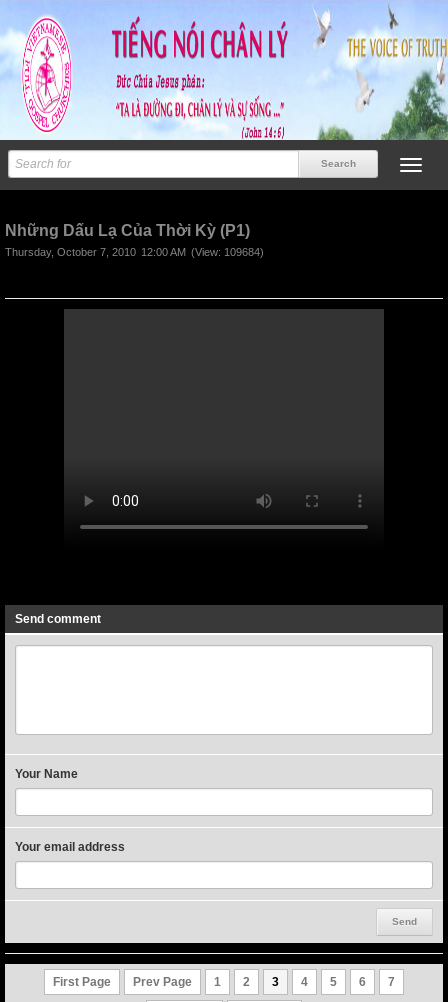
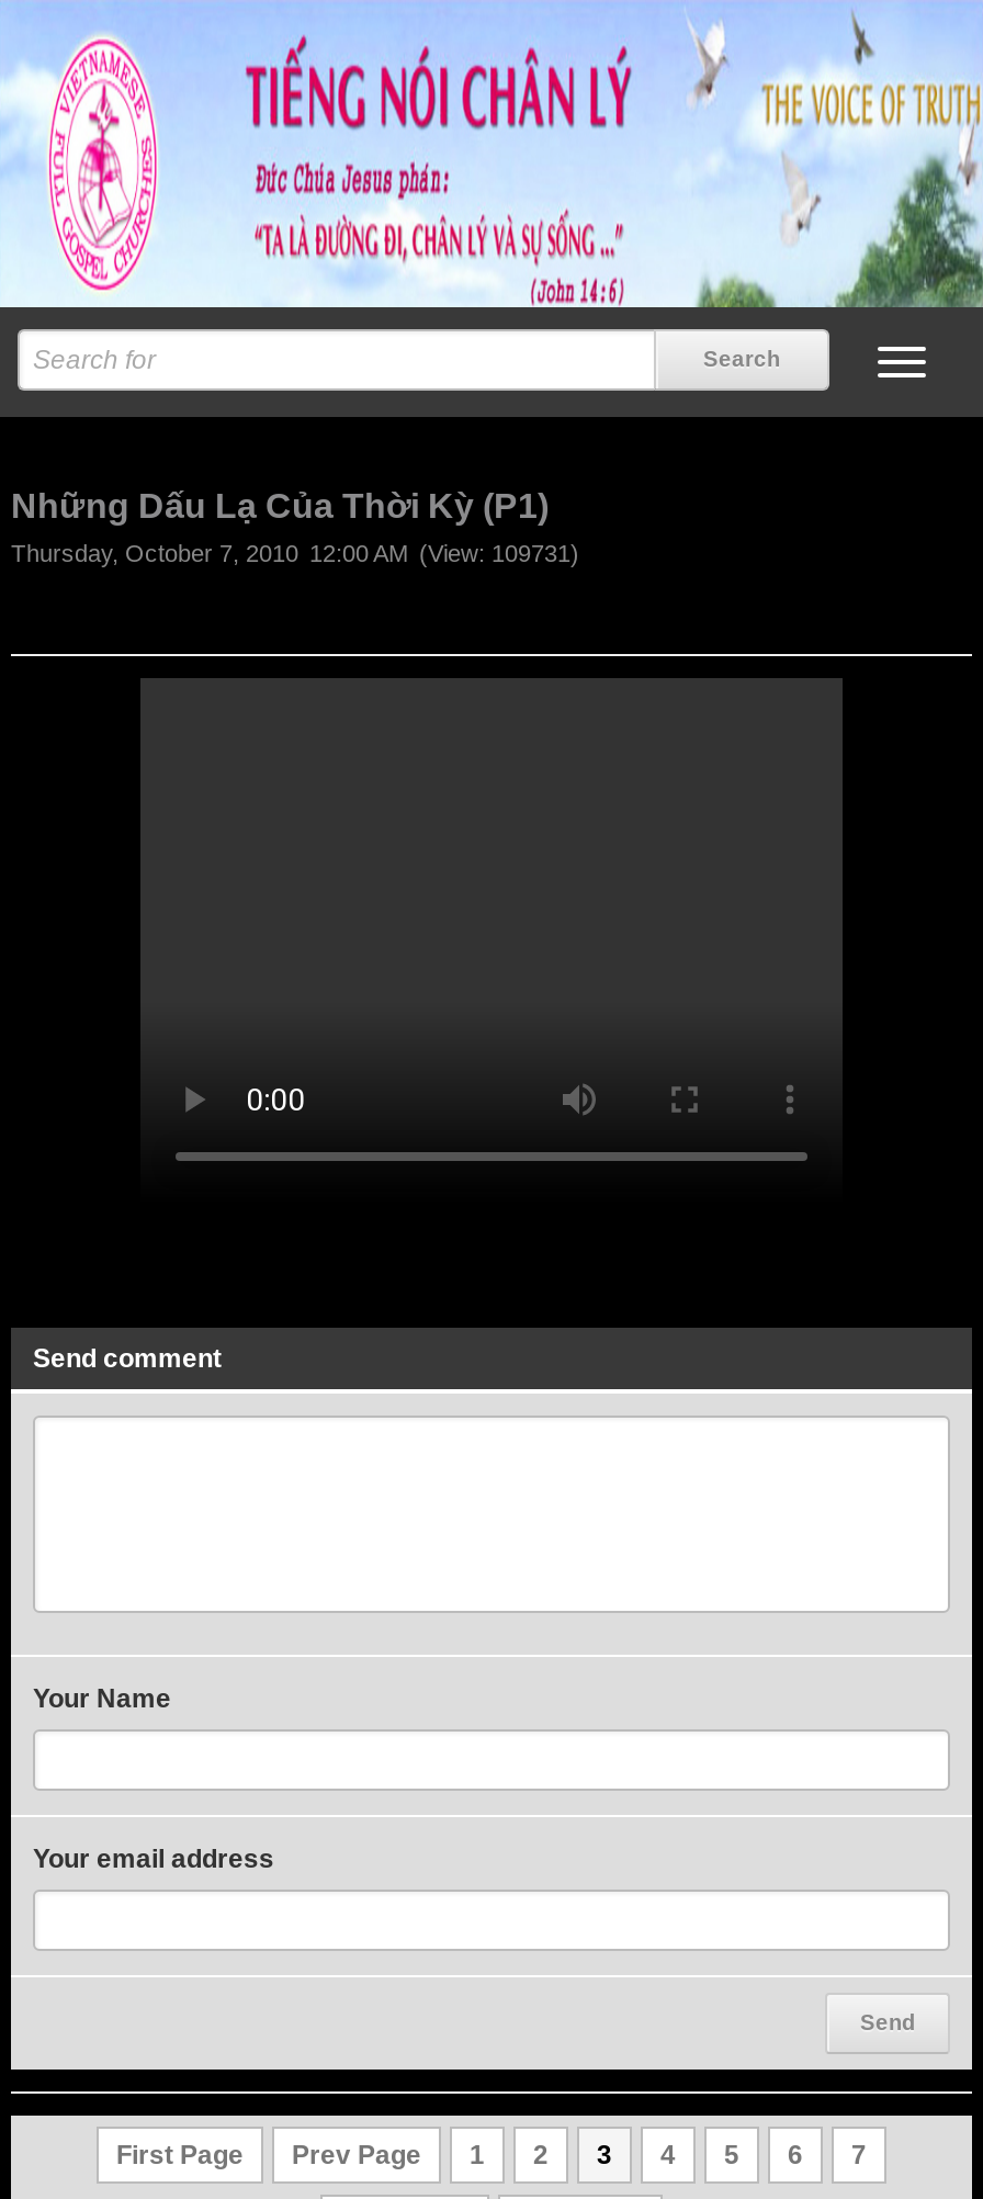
- Thursday, October 7, 2010 12:00 AM (View: 109684)
+ Thursday, October 7, 2010 12:00 AM (View: 109731)
